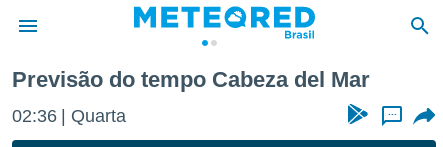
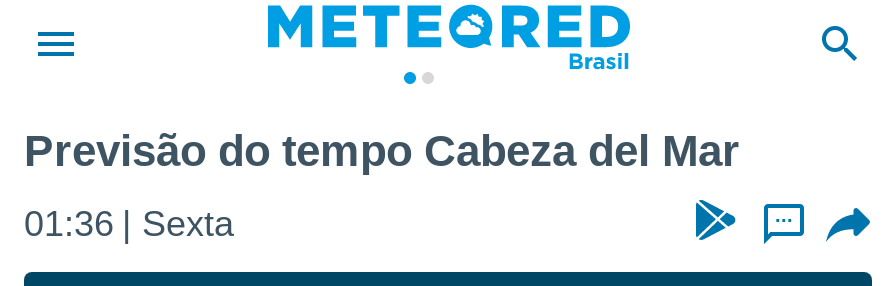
- 02:36 Quarta
+ 01:36 Sexta
